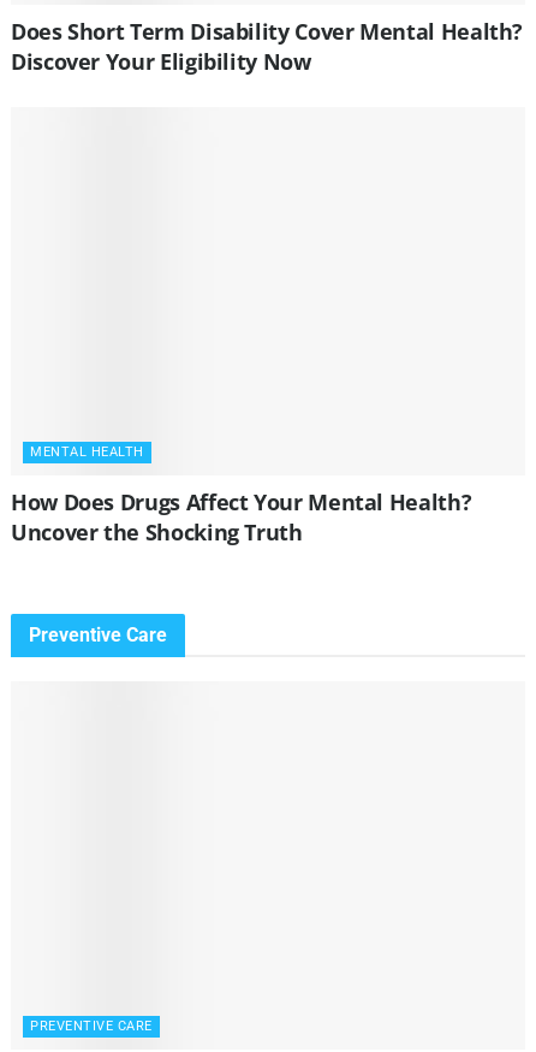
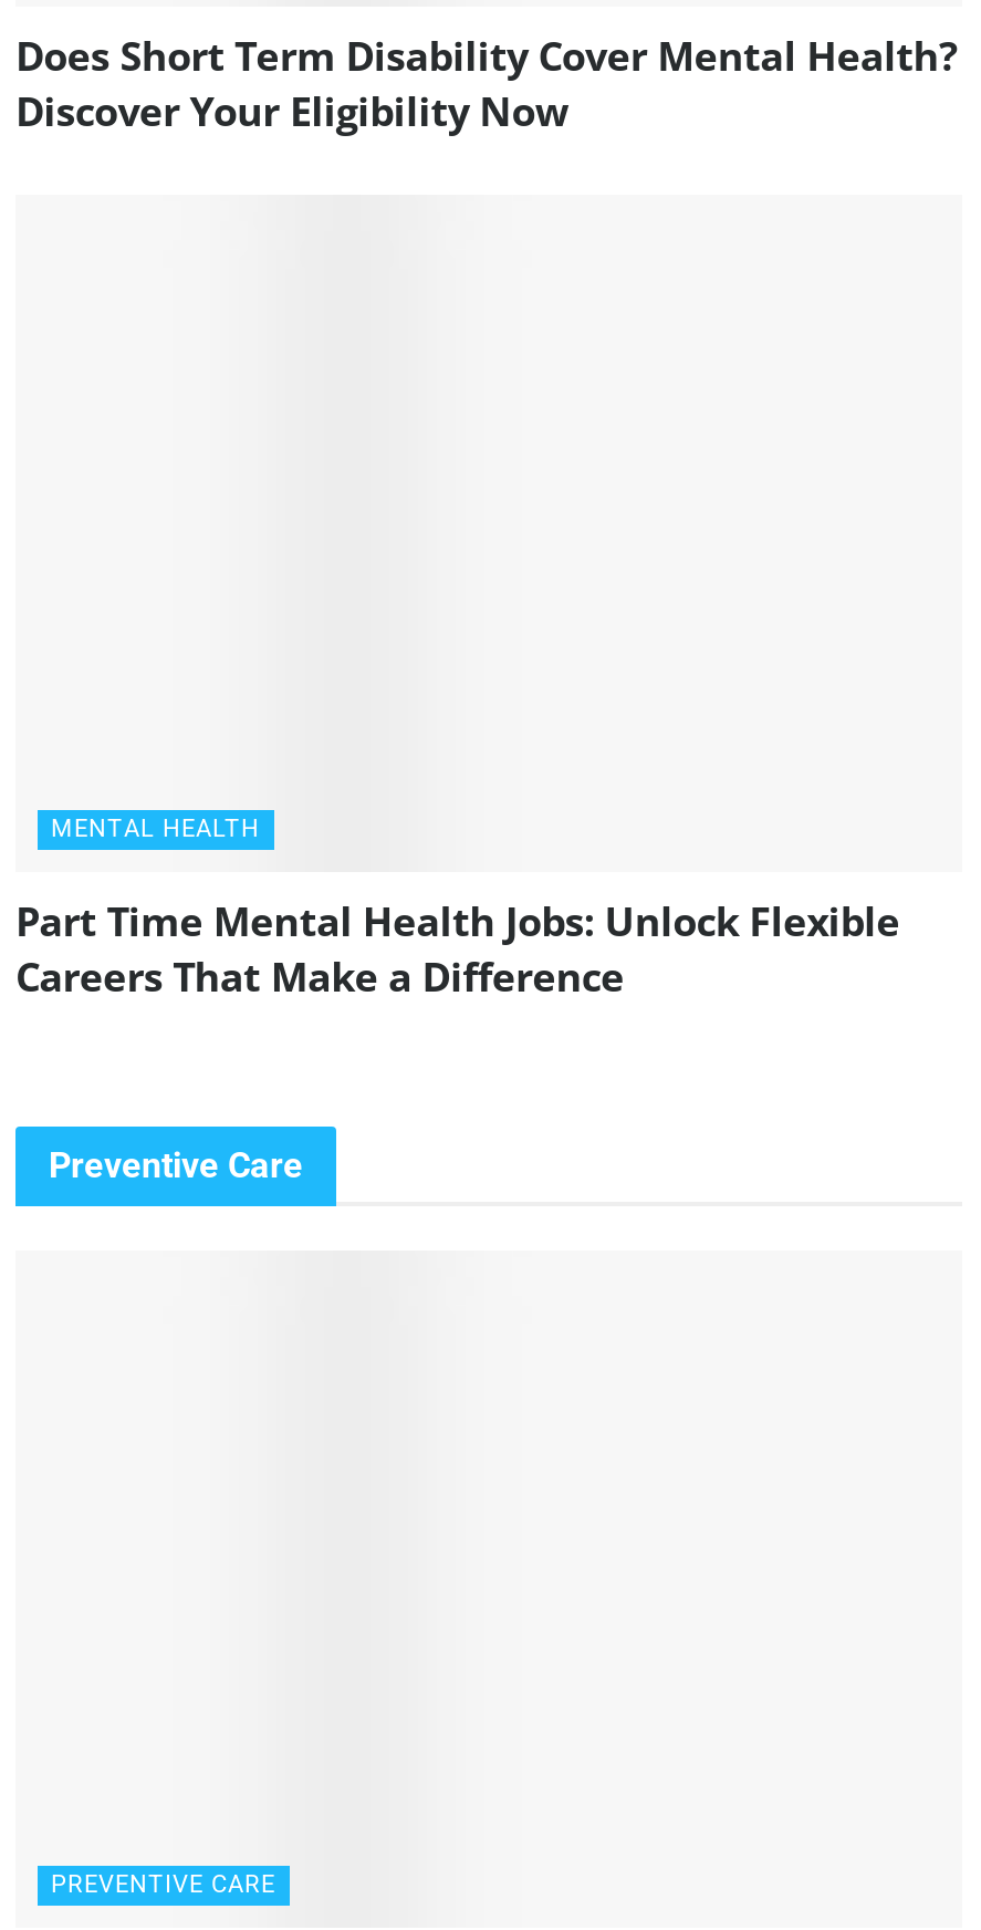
- How Does Drugs Affect Your Mental Health?
- Uncover the Shocking Truth
+ Part Time Mental Health Jobs: Unlock Flexible
+ Careers That Make a Difference
